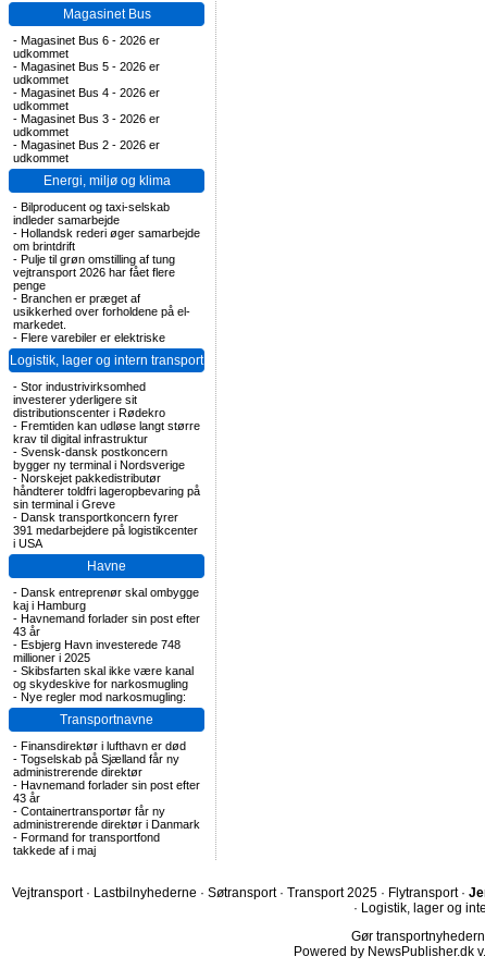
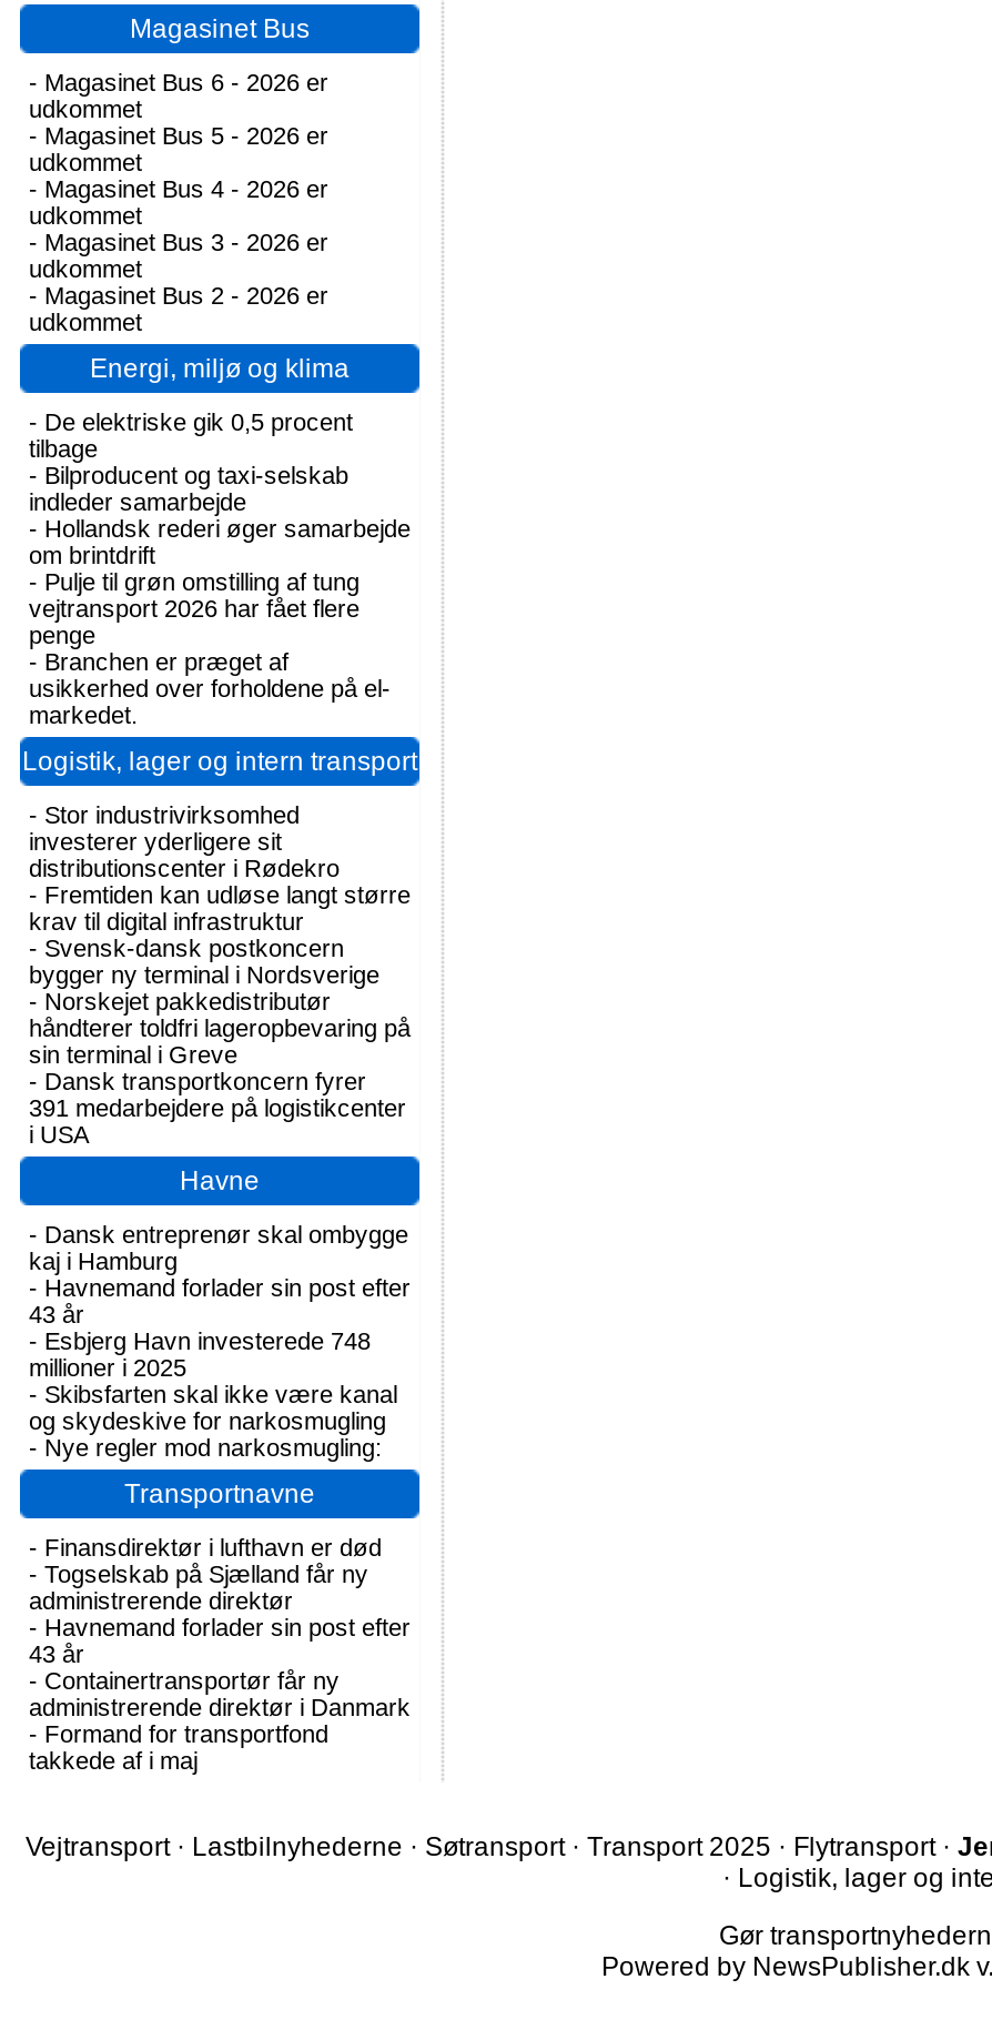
+ - De elektriske gik 0,5 procent
+ tilbage

- - Flere varebiler er elektriske
